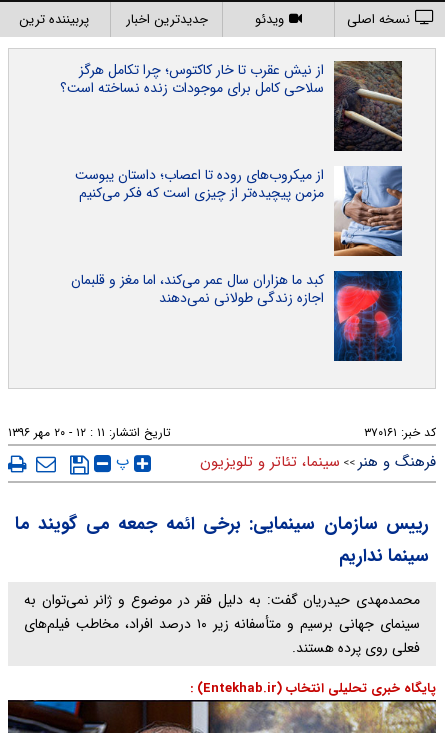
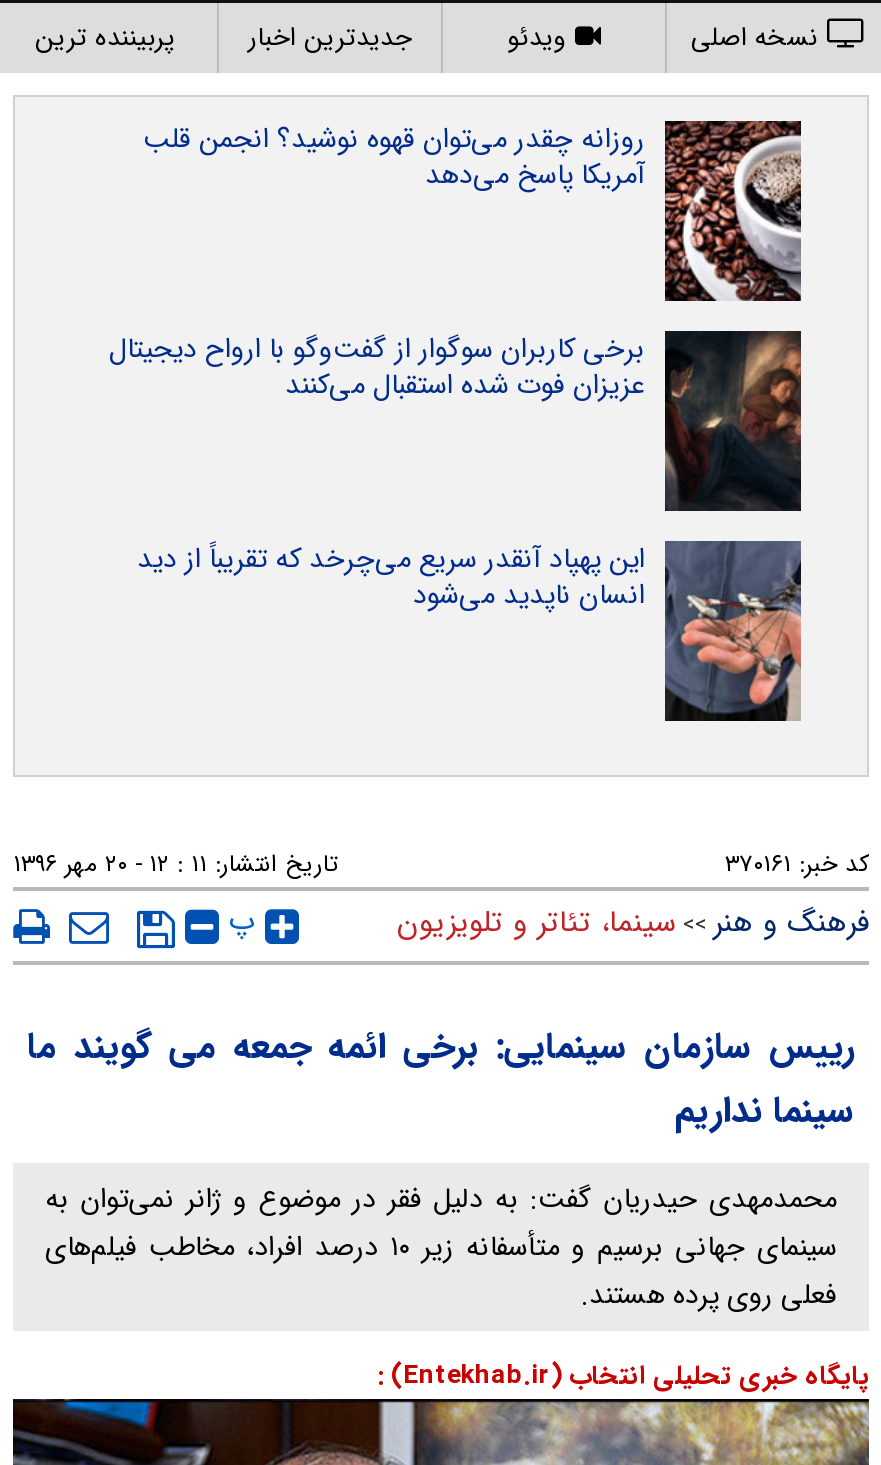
- [image]
- از نیش عقرب تا خار کاکتوس؛ چرا تکامل هرگز
- سلاحی کامل برای موجودات زنده نساخته است؟
+ [image]
+ روزانه چقدر می‌توان قهوه نوشید؟ انجمن قلب
+ آمریکا پاسخ می‌دهد

- [image]
- از میکروب‌های روده تا اعصاب؛ داستان یبوست
- مزمن پیچیده‌تر از چیزی است که فکر می‌کنیم
+ [image]
+ برخی کاربران سوگوار از گفت‌وگو با ارواح دیجیتال
+ عزیزان فوت شده استقبال می‌کنند

- [image]
- کبد ما هزاران سال عمر می‌کند، اما مغز و قلبمان
- اجازه زندگی طولانی نمی‌دهند
+ [image]
+ این پهپاد آنقدر سریع می‌چرخد که تقریباً از دید
+ انسان ناپدید می‌شود
